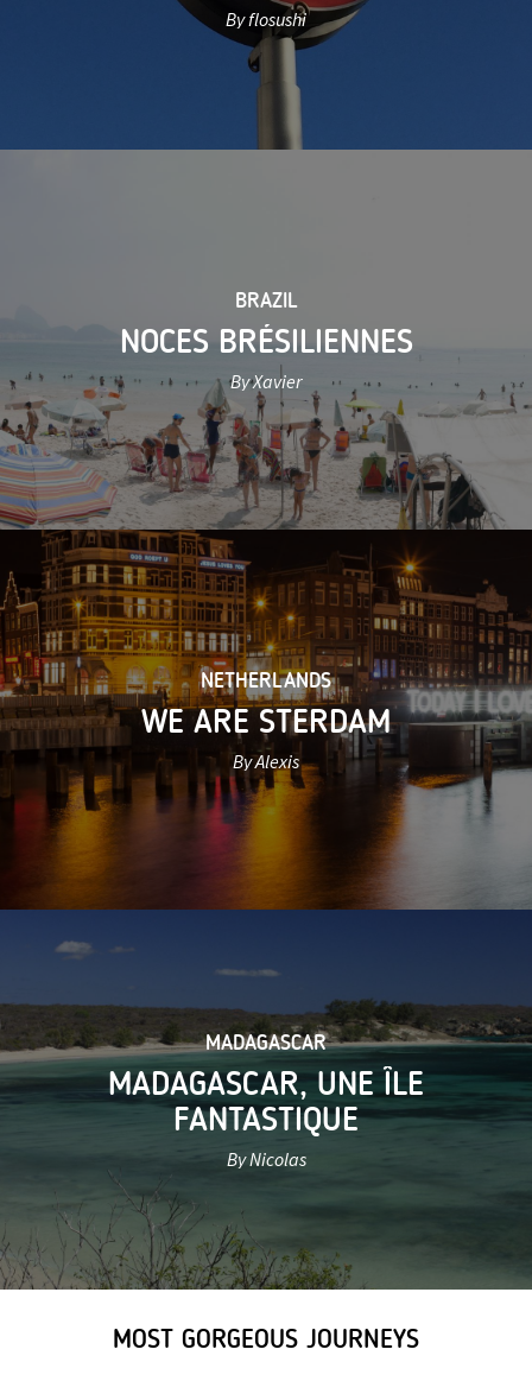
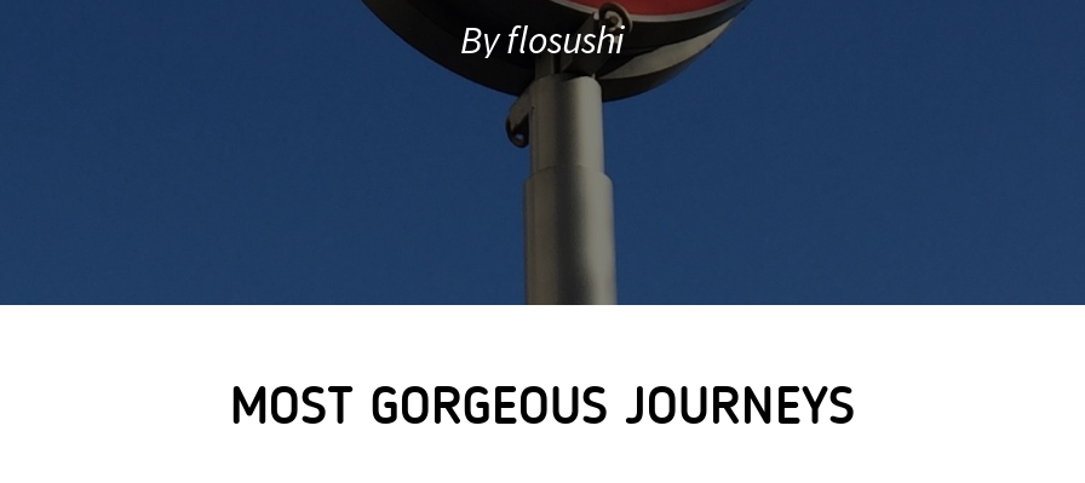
- [image]
- BRAZIL
- NOCES BRÉSILIENNES
- By Xavier

- NETHERLANDS
- WE ARE STERDAM
- By Alexis

- MADAGASCAR
- MADAGASCAR, UNE ÎLE
- FANTASTIQUE
- By Nicolas
